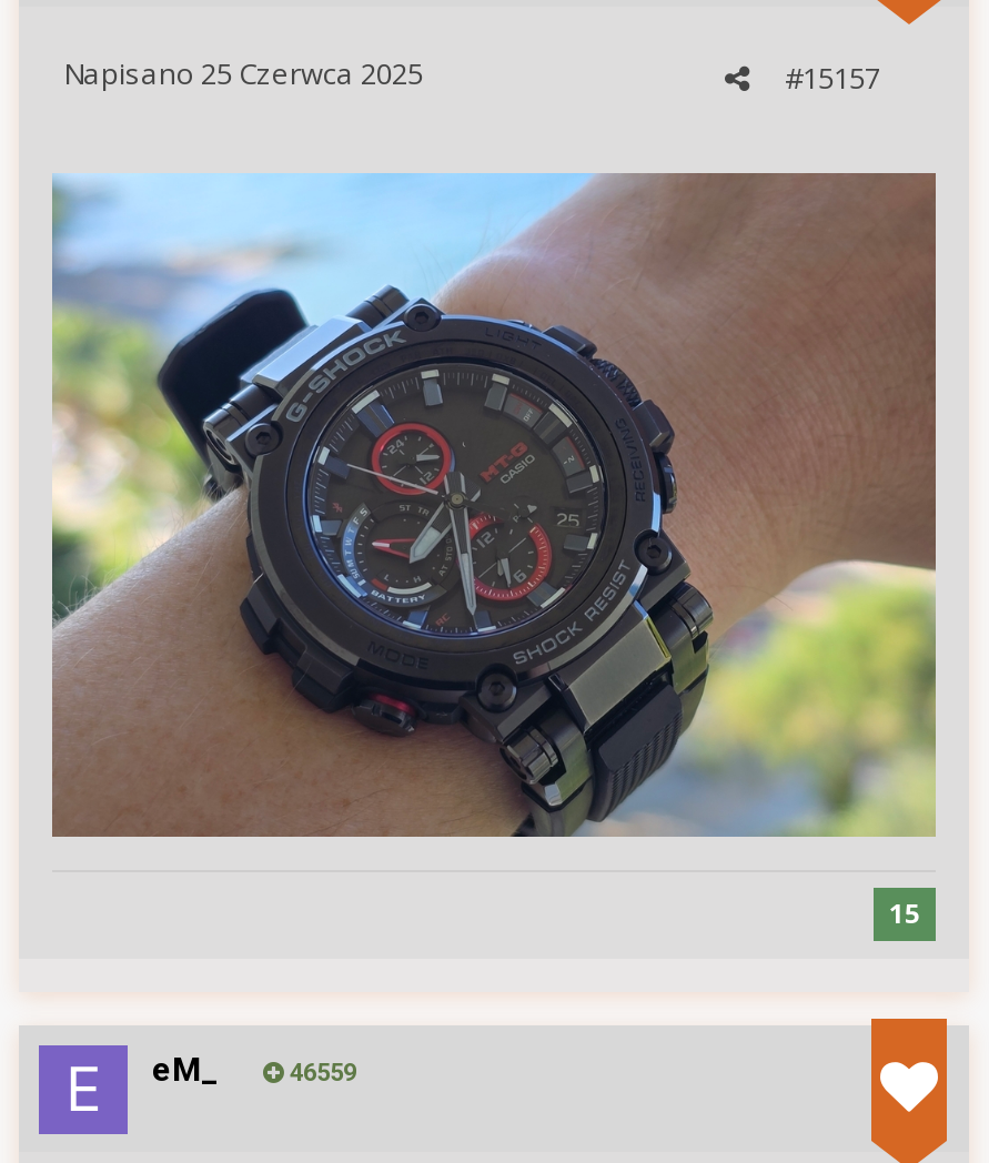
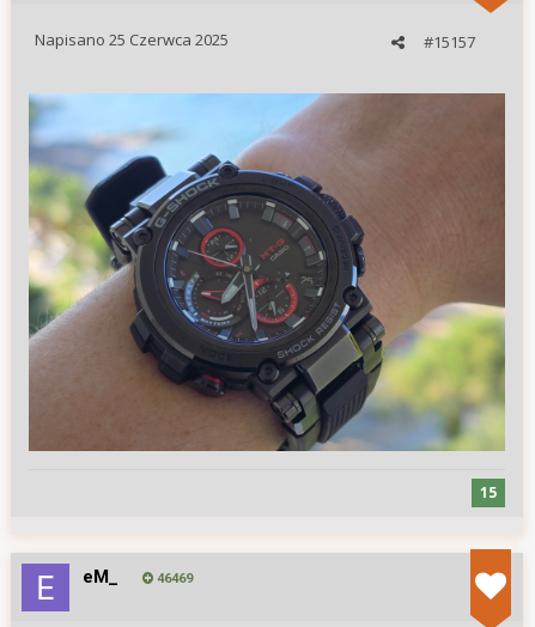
- 46559
+ 46469
